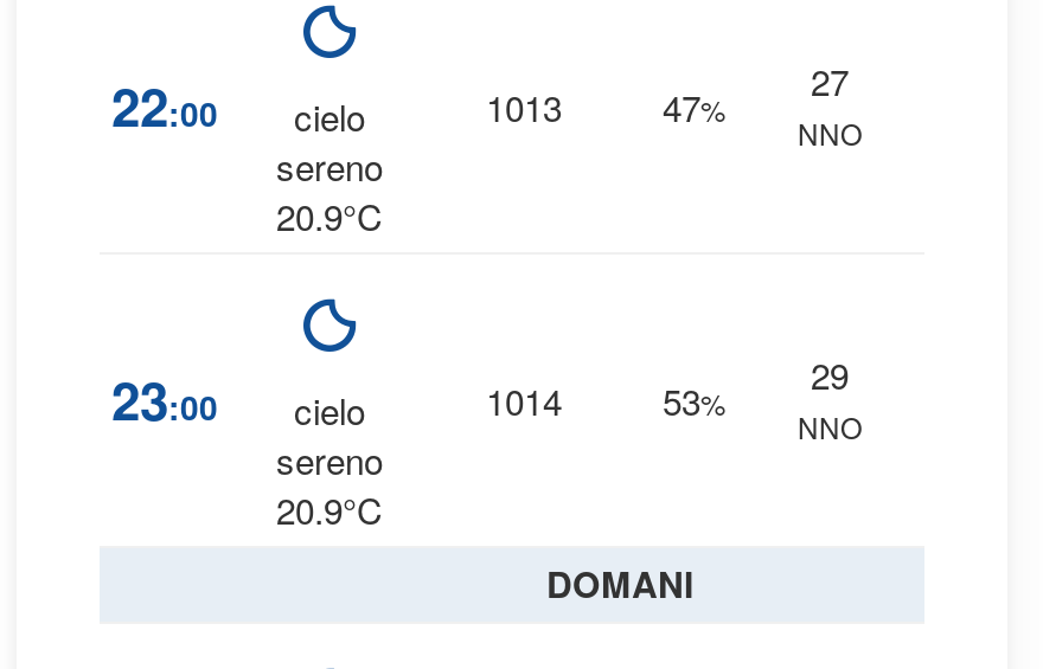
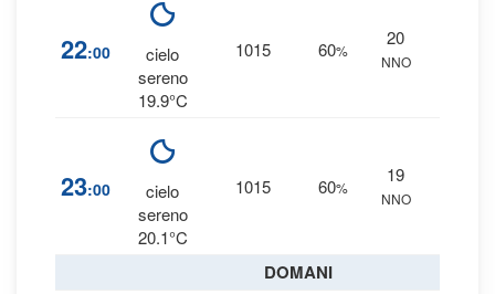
- 27
+ 20

- 1013
- 47%
+ 1015
+ 60%

- 20.9°C
+ 19.9°C

- 29
+ 19

- 1014
- 53%
+ 1015
+ 60%

- 20.9°C
+ 20.1°C
